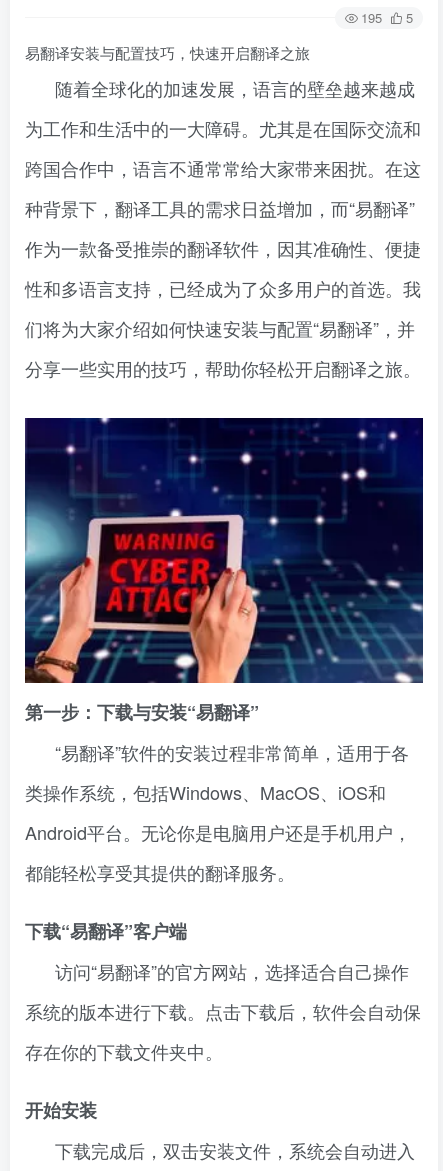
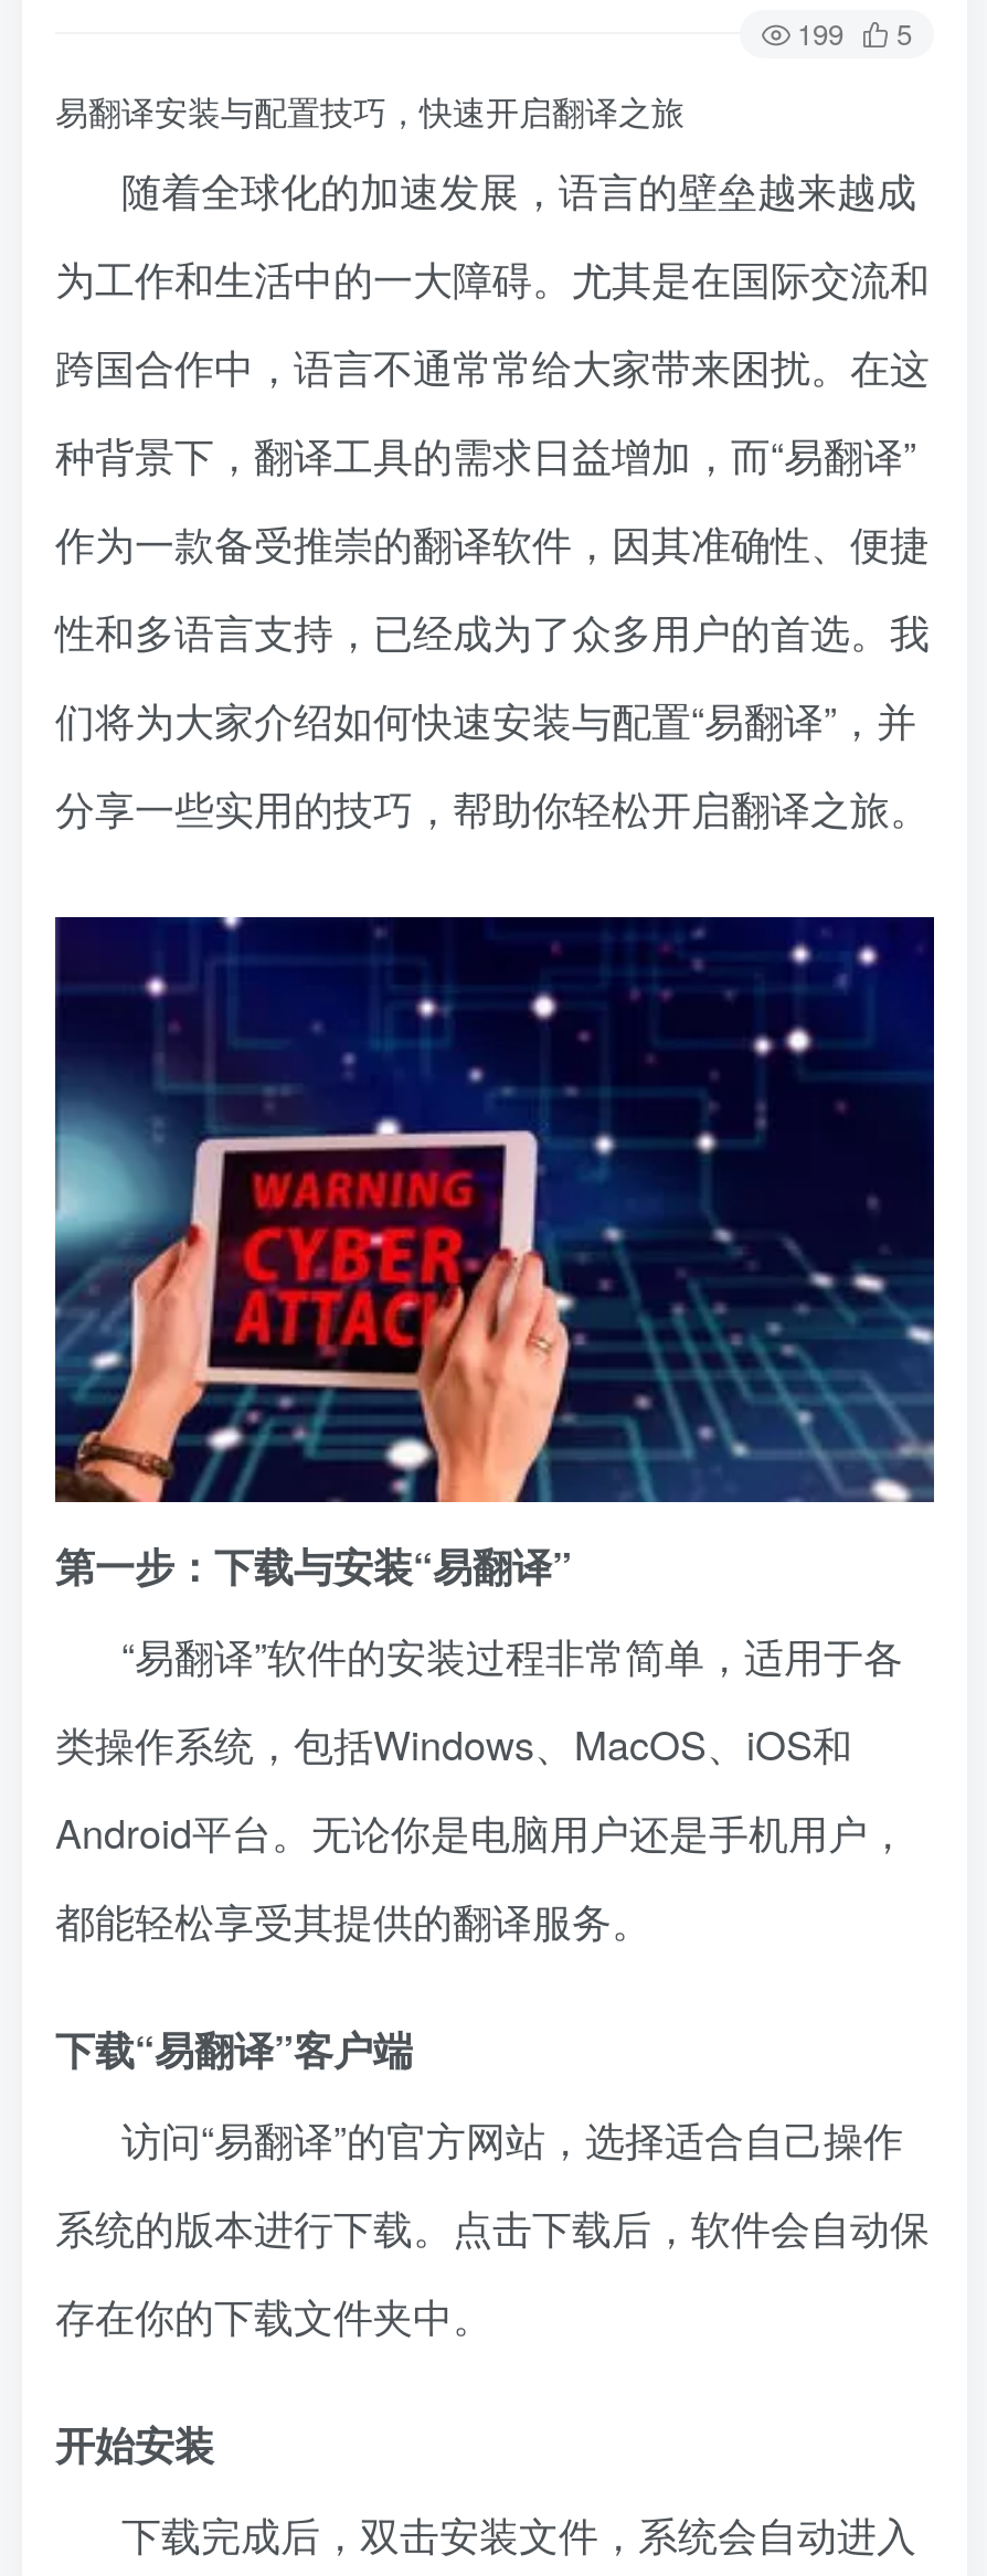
- 195 5
+ 199 5
